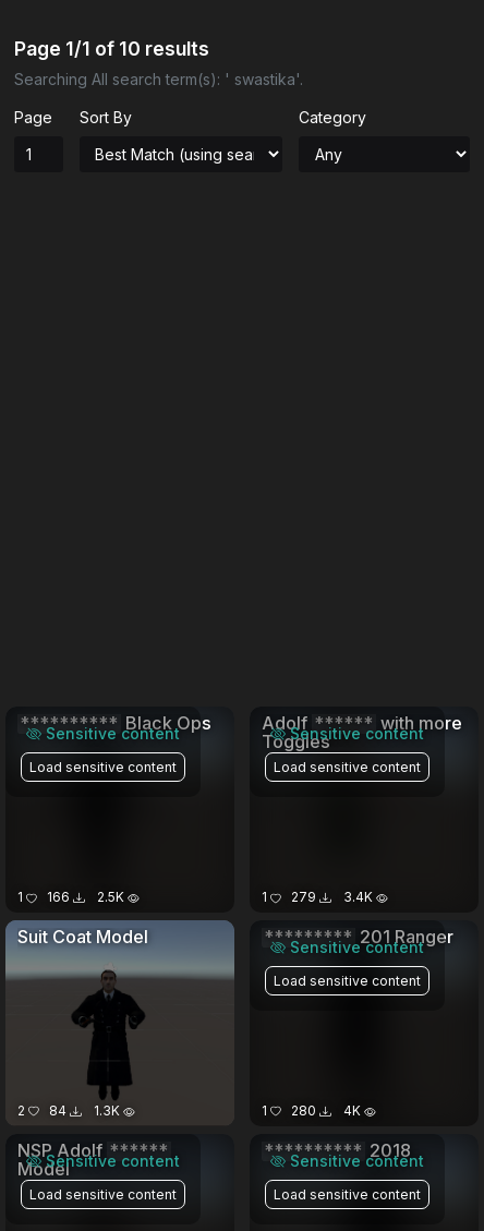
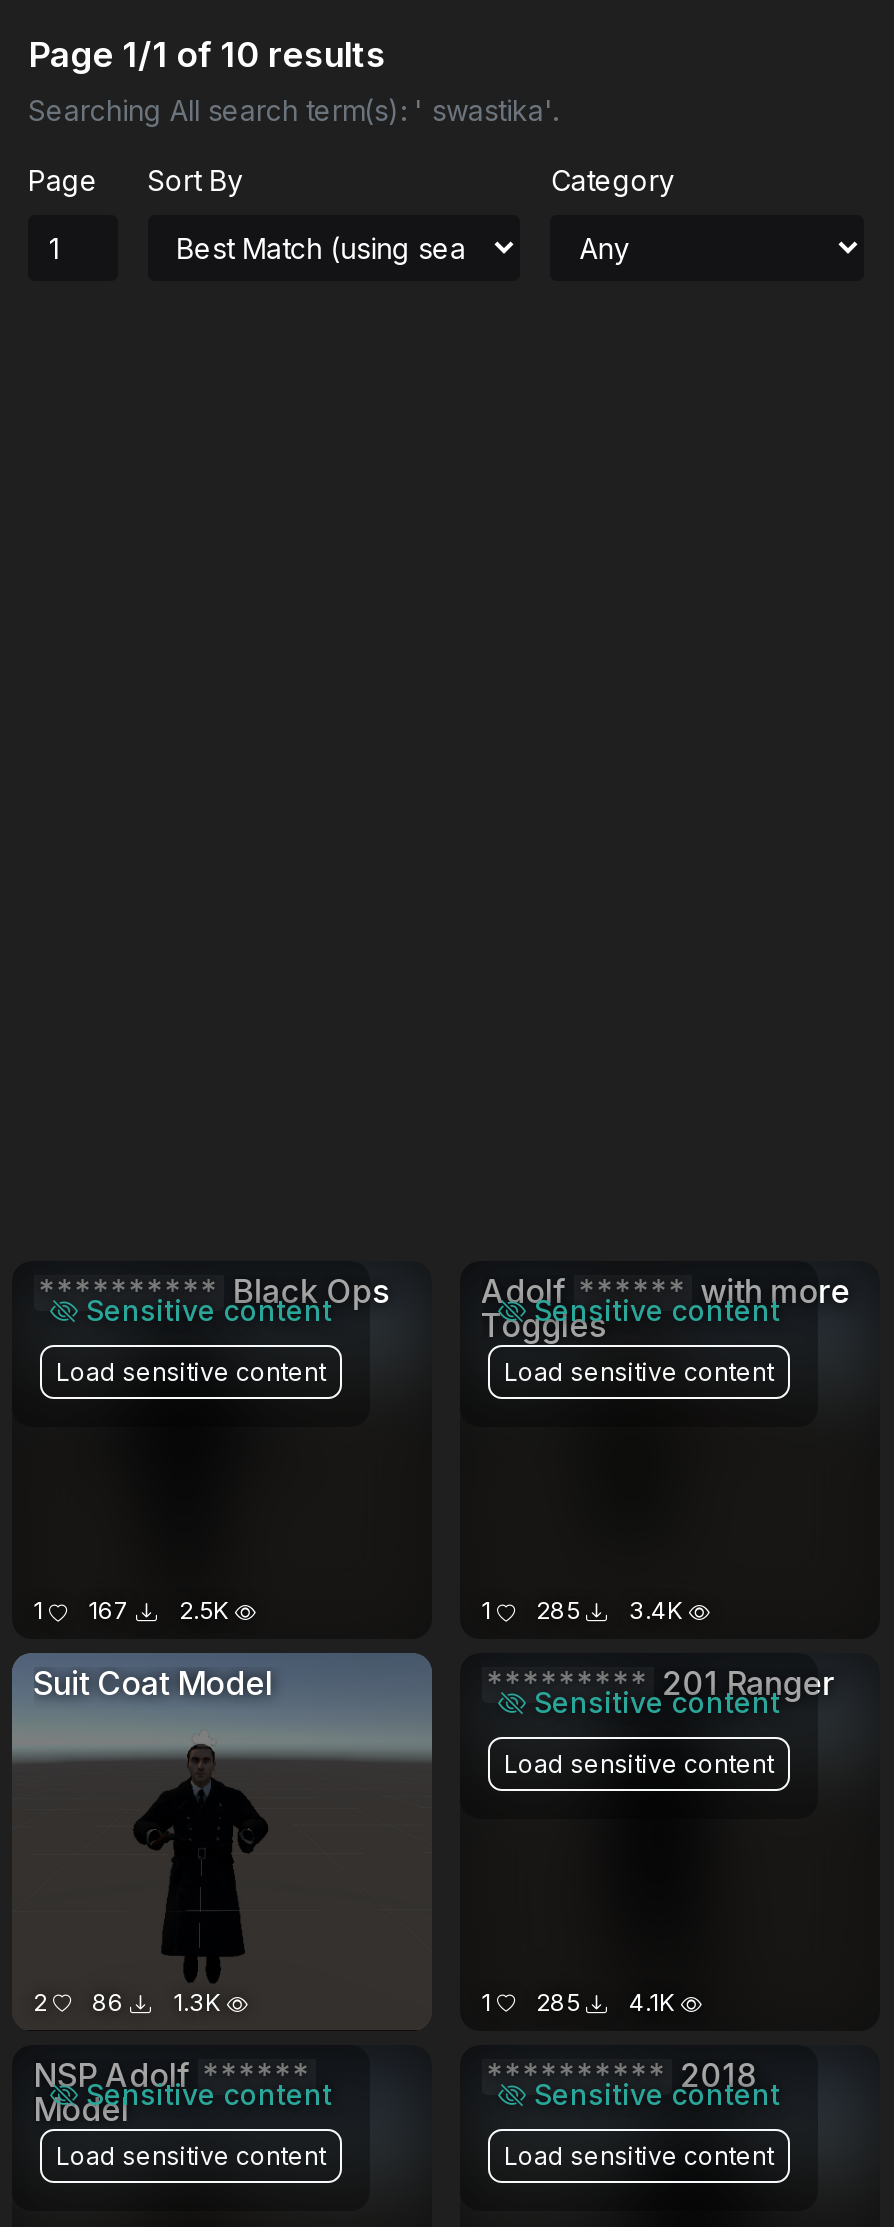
- 1 166 2.5K
+ 1 167 2.5K

- 1 279 3.4K
+ 1 285 3.4K

- 2 84 1.3K
+ 2 86 1.3K

- 280
- 4K
+ 285
+ 4.1K
